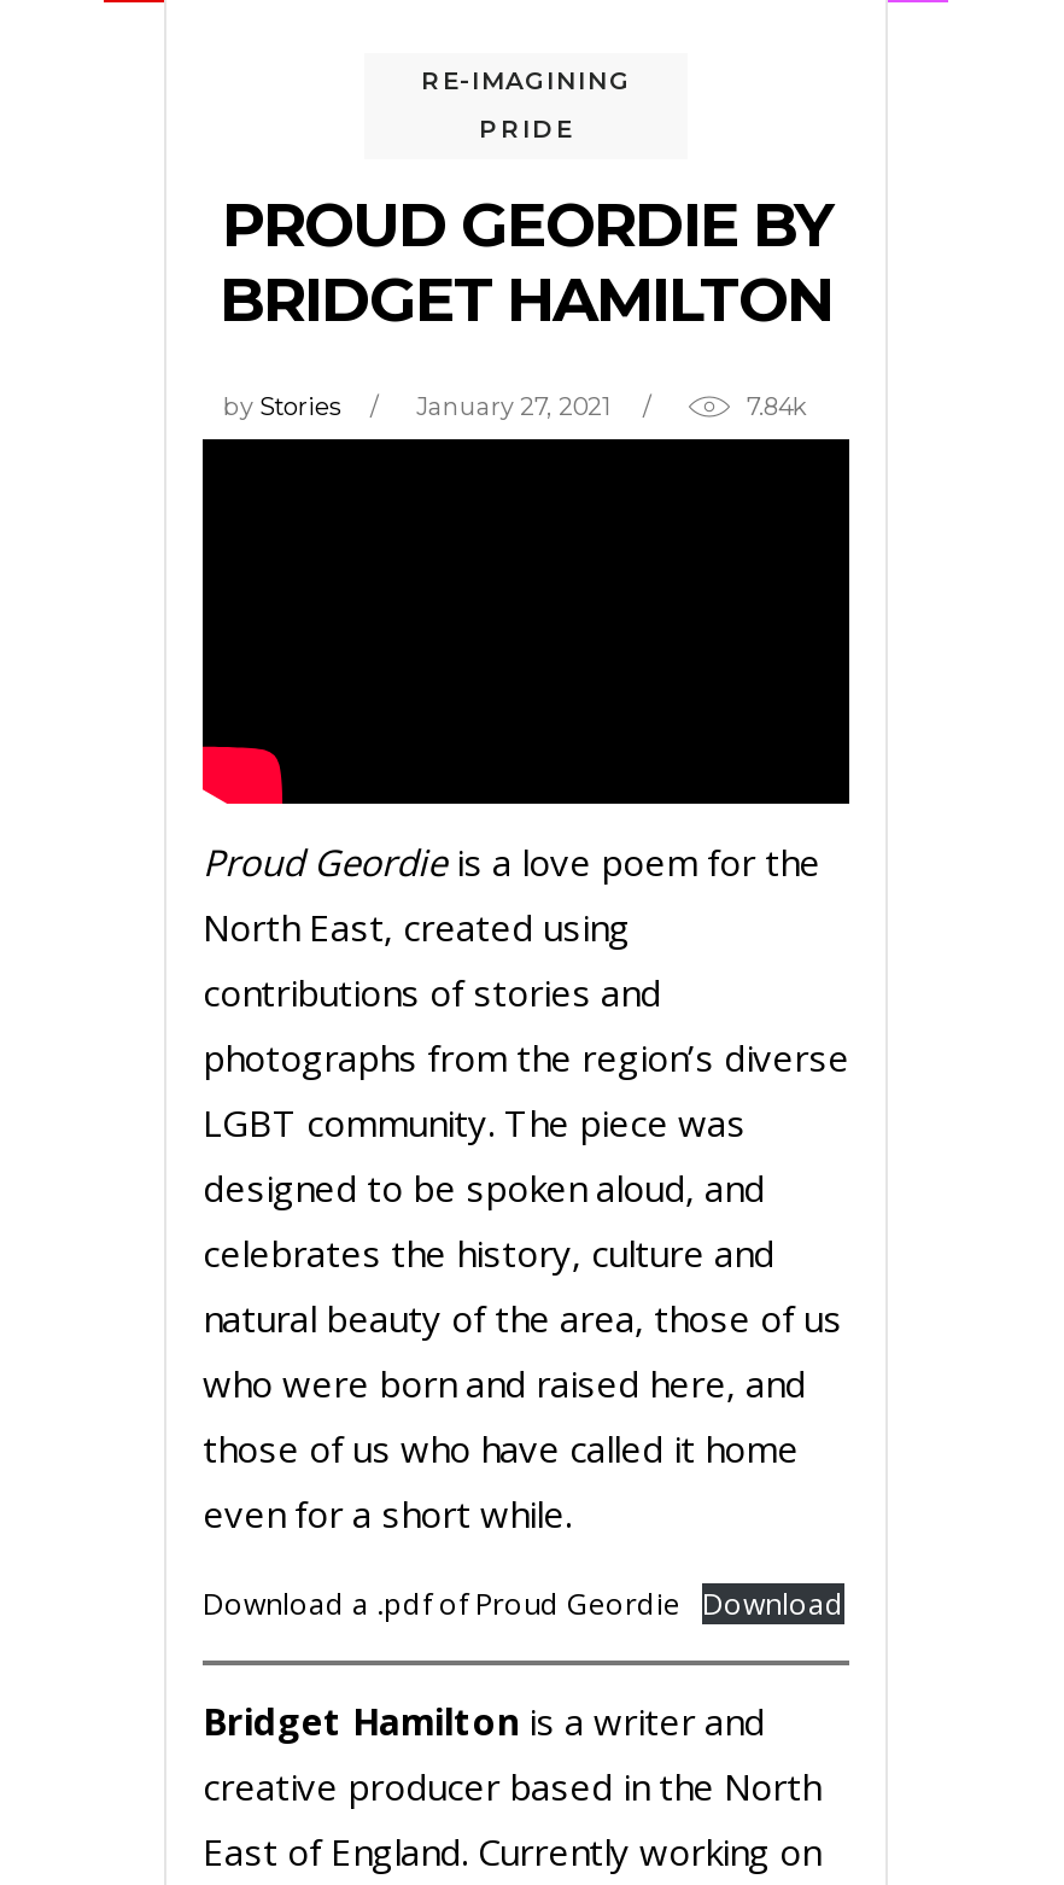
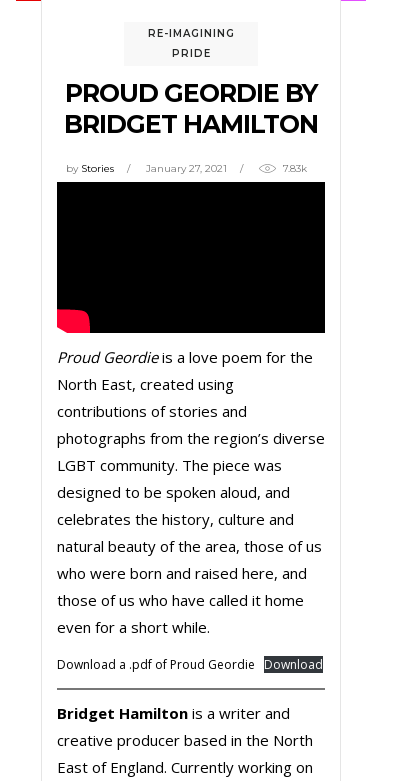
- 7.84k
+ 7.83k
